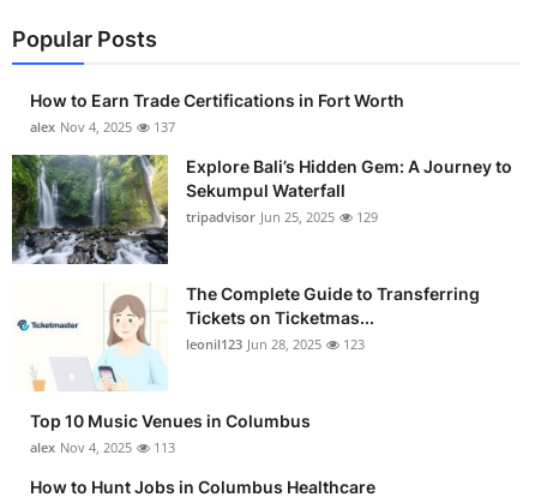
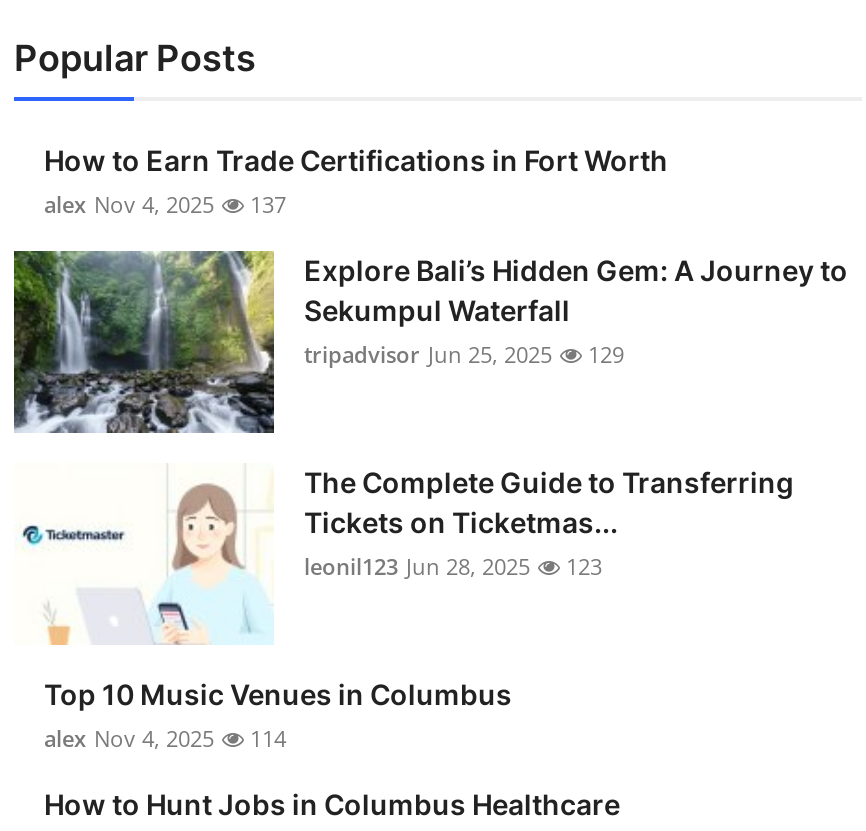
- alex Nov 4, 2025 113
+ alex Nov 4, 2025 114
